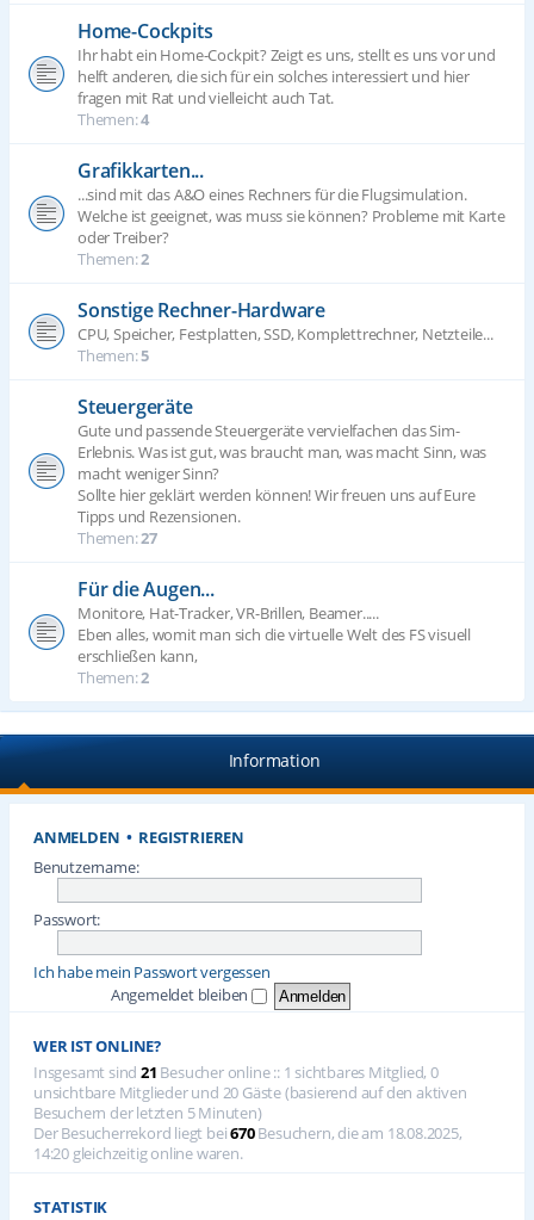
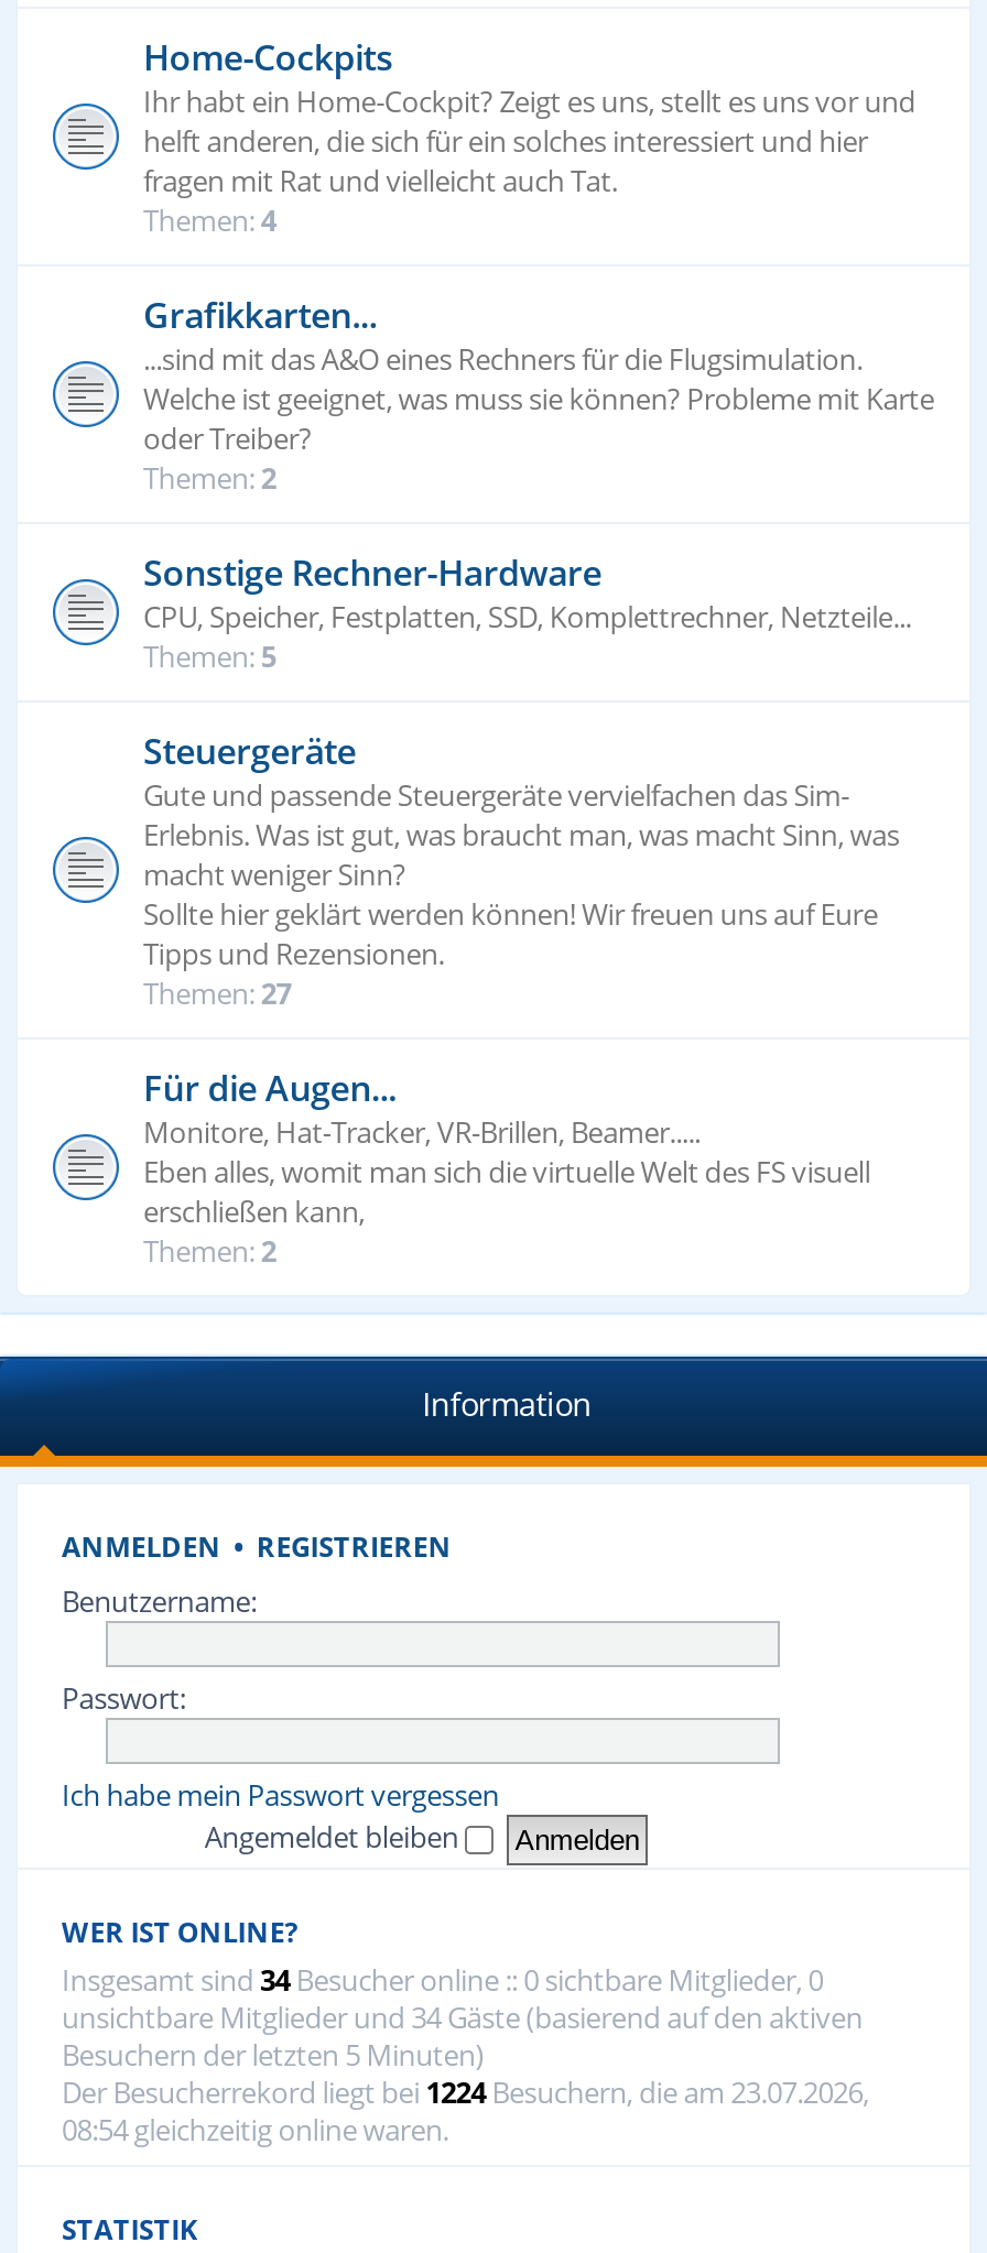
- Insgesamt sind 21 Besucher online :: 1 sichtbares Mitglied, 0
+ Insgesamt sind 34 Besucher online :: 0 sichtbare Mitglieder, 0

- unsichtbare Mitglieder und 20 Gäste (basierend auf den aktiven
+ unsichtbare Mitglieder und 34 Gäste (basierend auf den aktiven

- Der Besucherrekord liegt bei 670 Besuchern, die am 18.08.2025,
+ Der Besucherrekord liegt bei 1224 Besuchern, die am 23.07.2026,

- 14:20 gleichzeitig online waren.
+ 08:54 gleichzeitig online waren.
